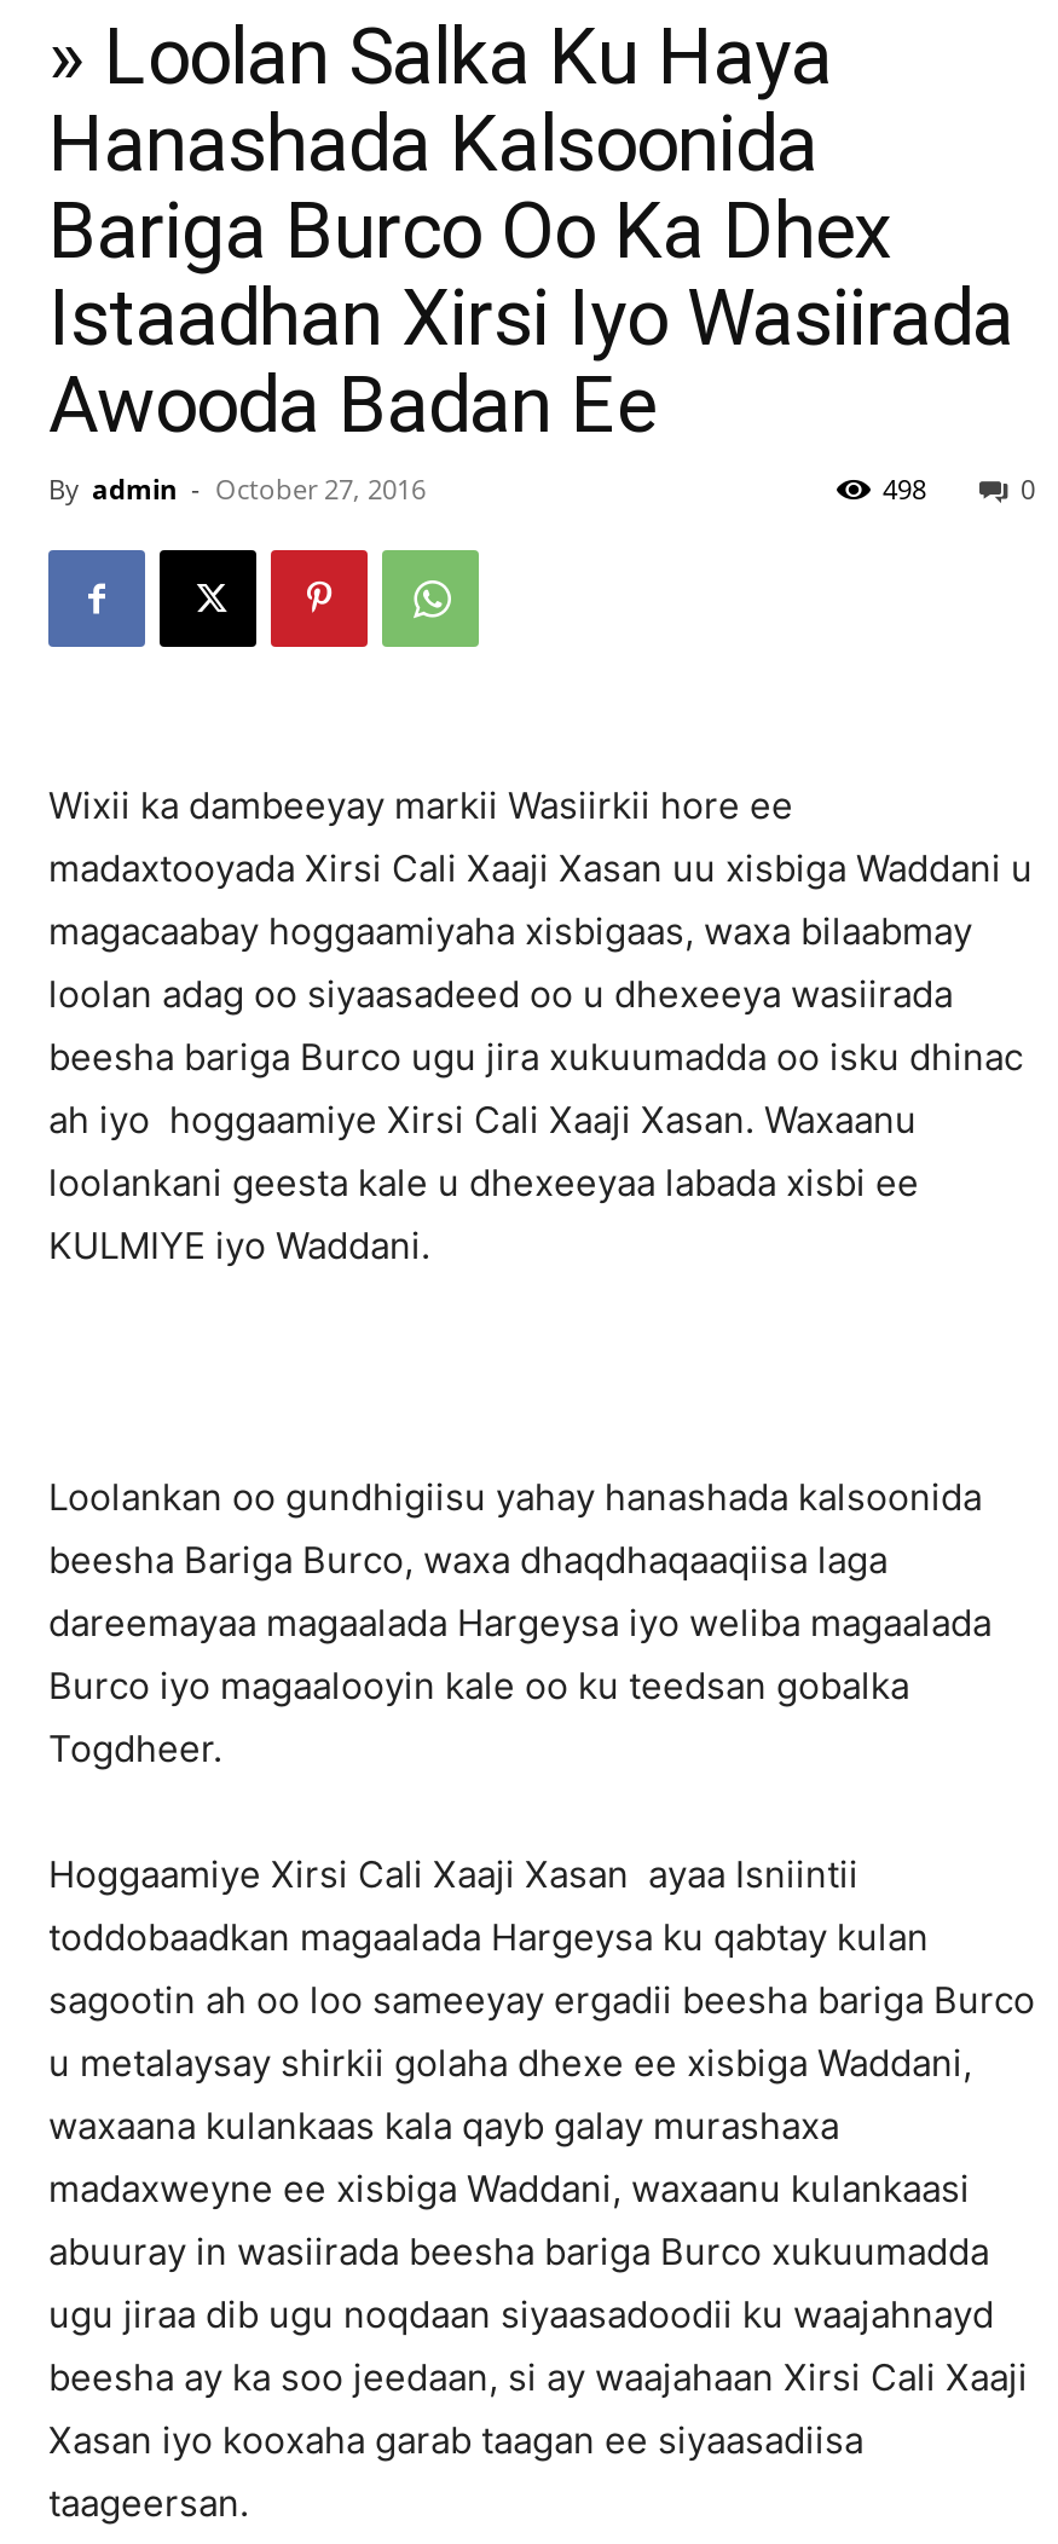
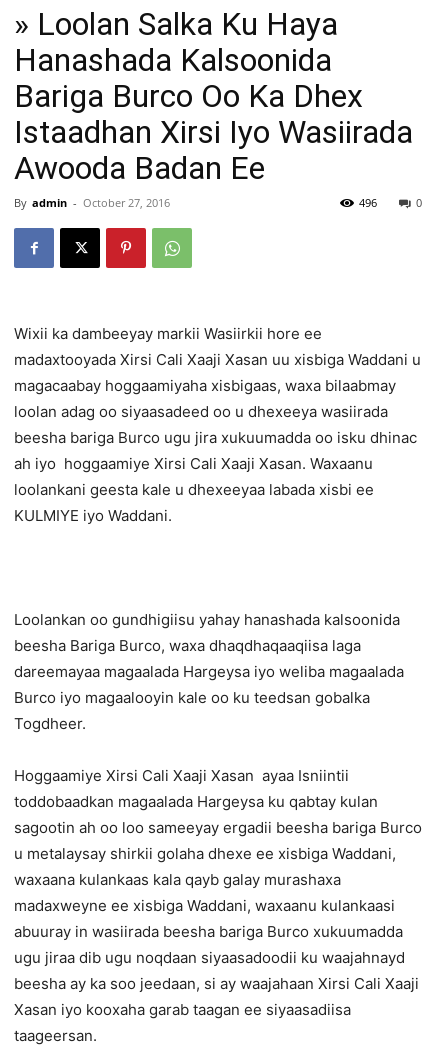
- 498
+ 496
